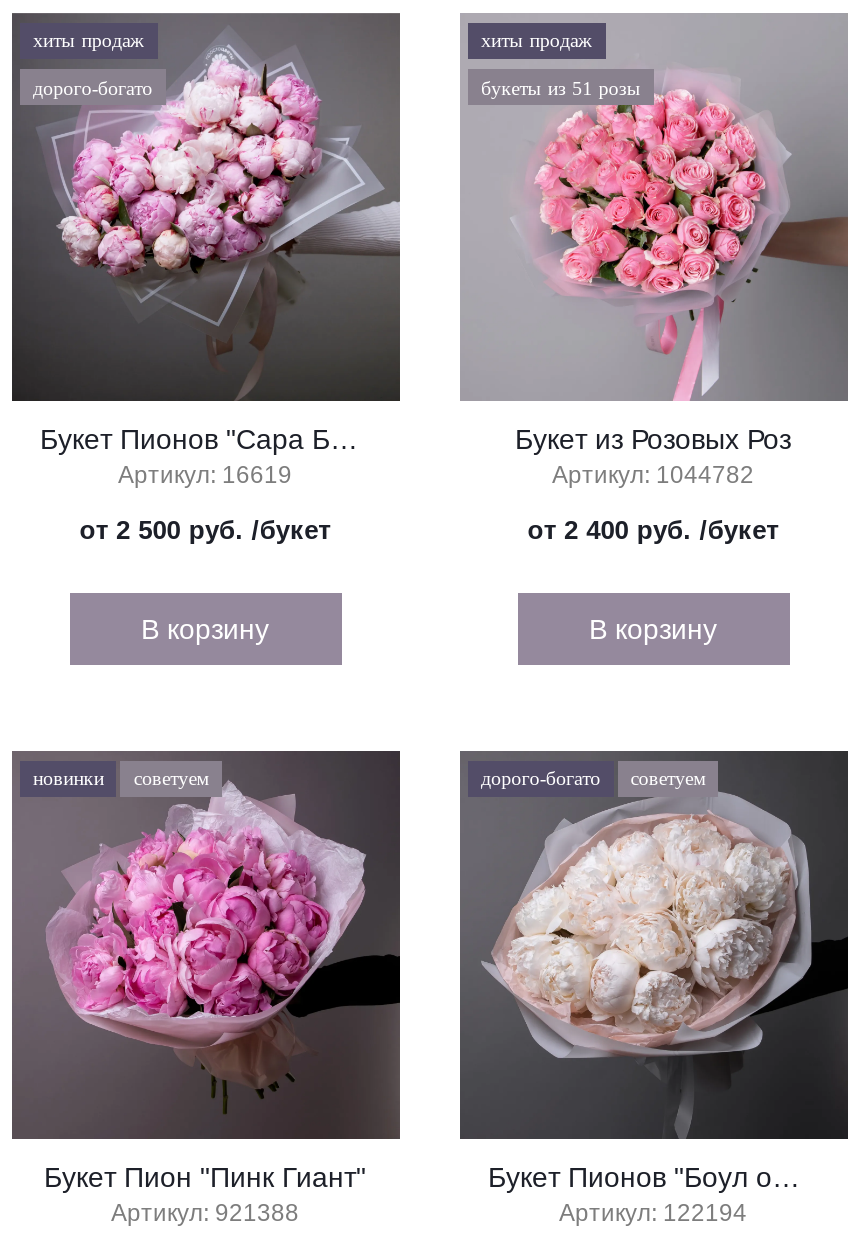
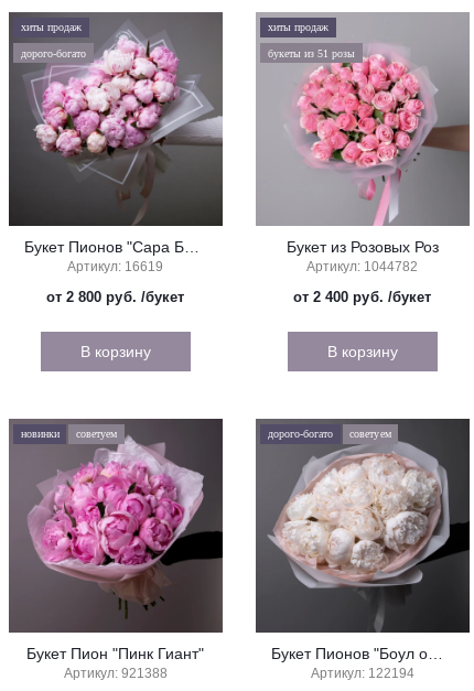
- от 2 500 руб. /букет
+ от 2 800 руб. /букет
